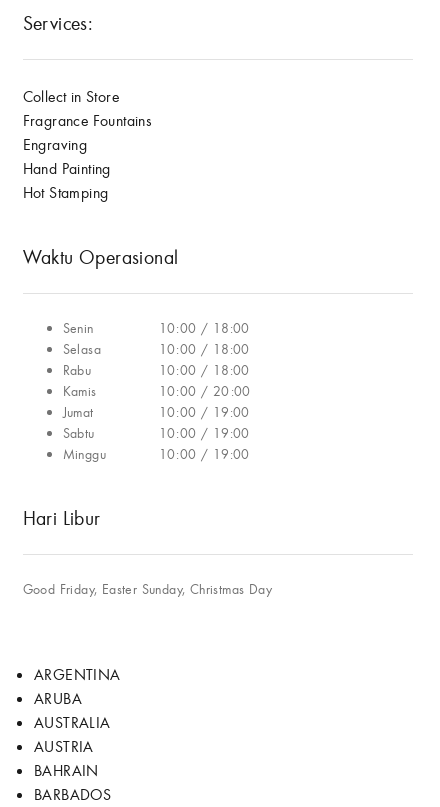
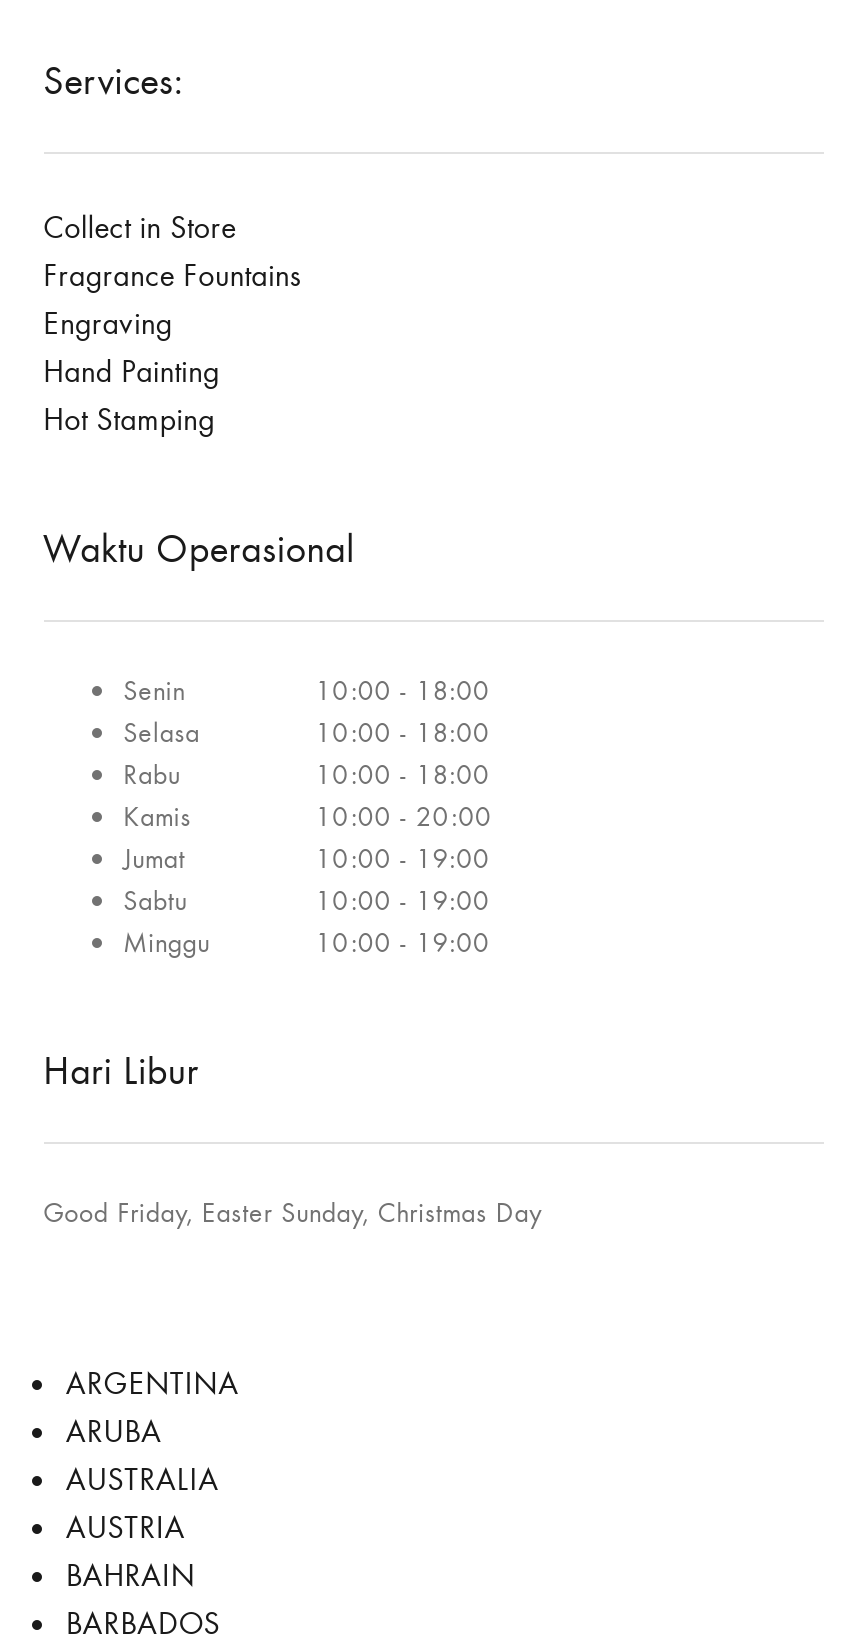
- 10:00 / 18:00
+ 10:00 - 18:00

- 10:00 / 18:00
+ 10:00 - 18:00

- 10:00 / 18:00
+ 10:00 - 18:00

- 10:00 / 20:00
+ 10:00 - 20:00

- 10:00 / 19:00
+ 10:00 - 19:00

- 10:00 / 19:00
+ 10:00 - 19:00

- 10:00 / 19:00
+ 10:00 - 19:00
